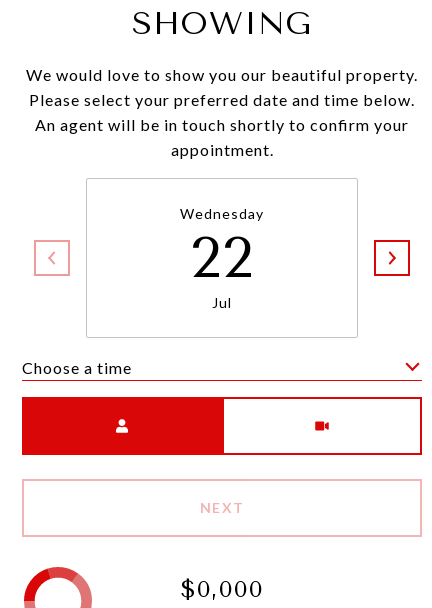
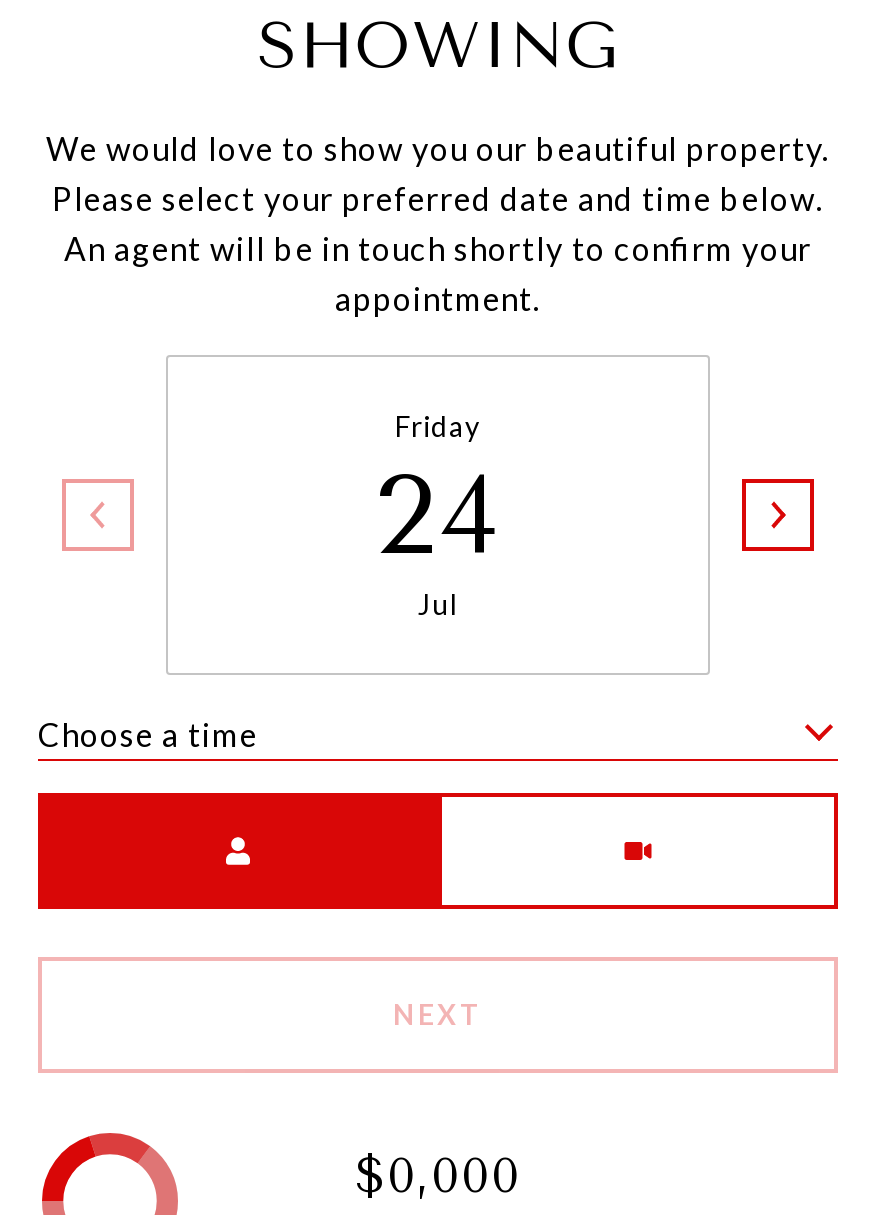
- Wednesday
- 22
+ Friday
+ 24
